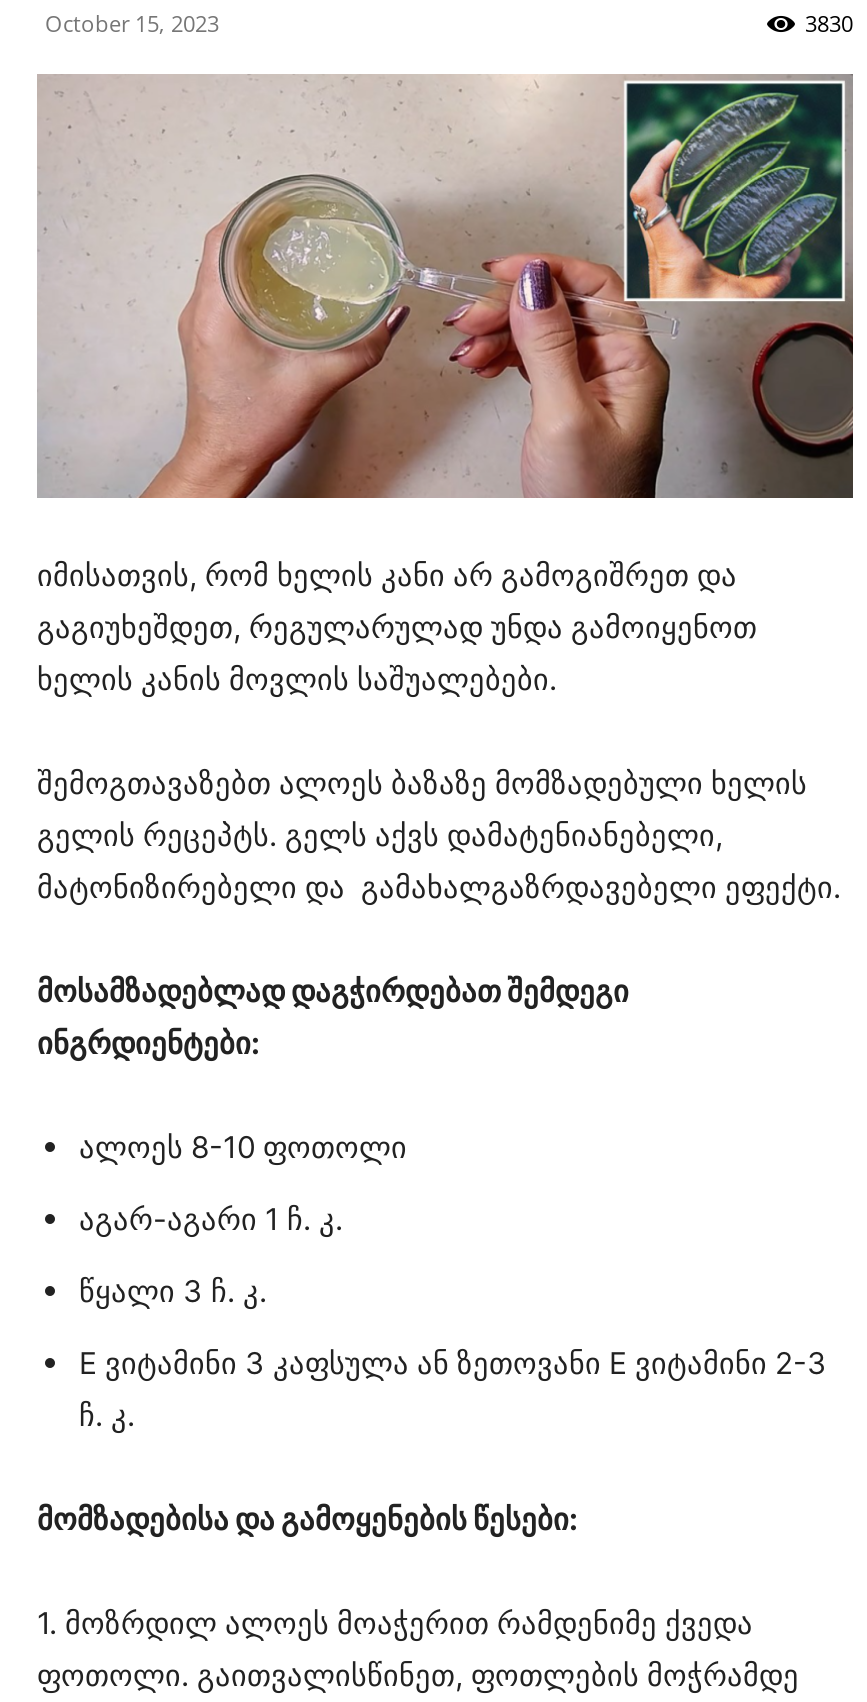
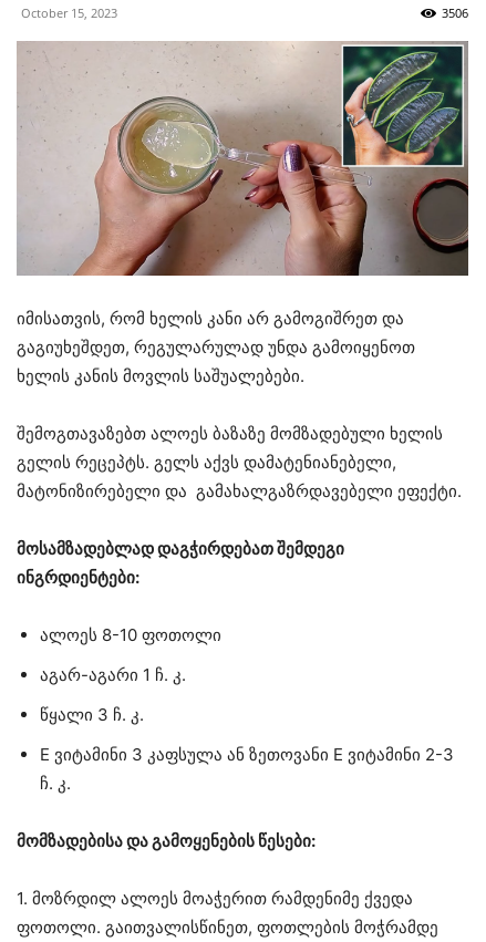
- 3830
+ 3506
